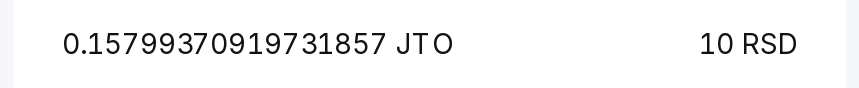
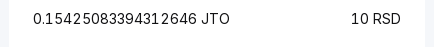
- 0.15799370919731857 JTO
+ 0.15425083394312646 JTO
